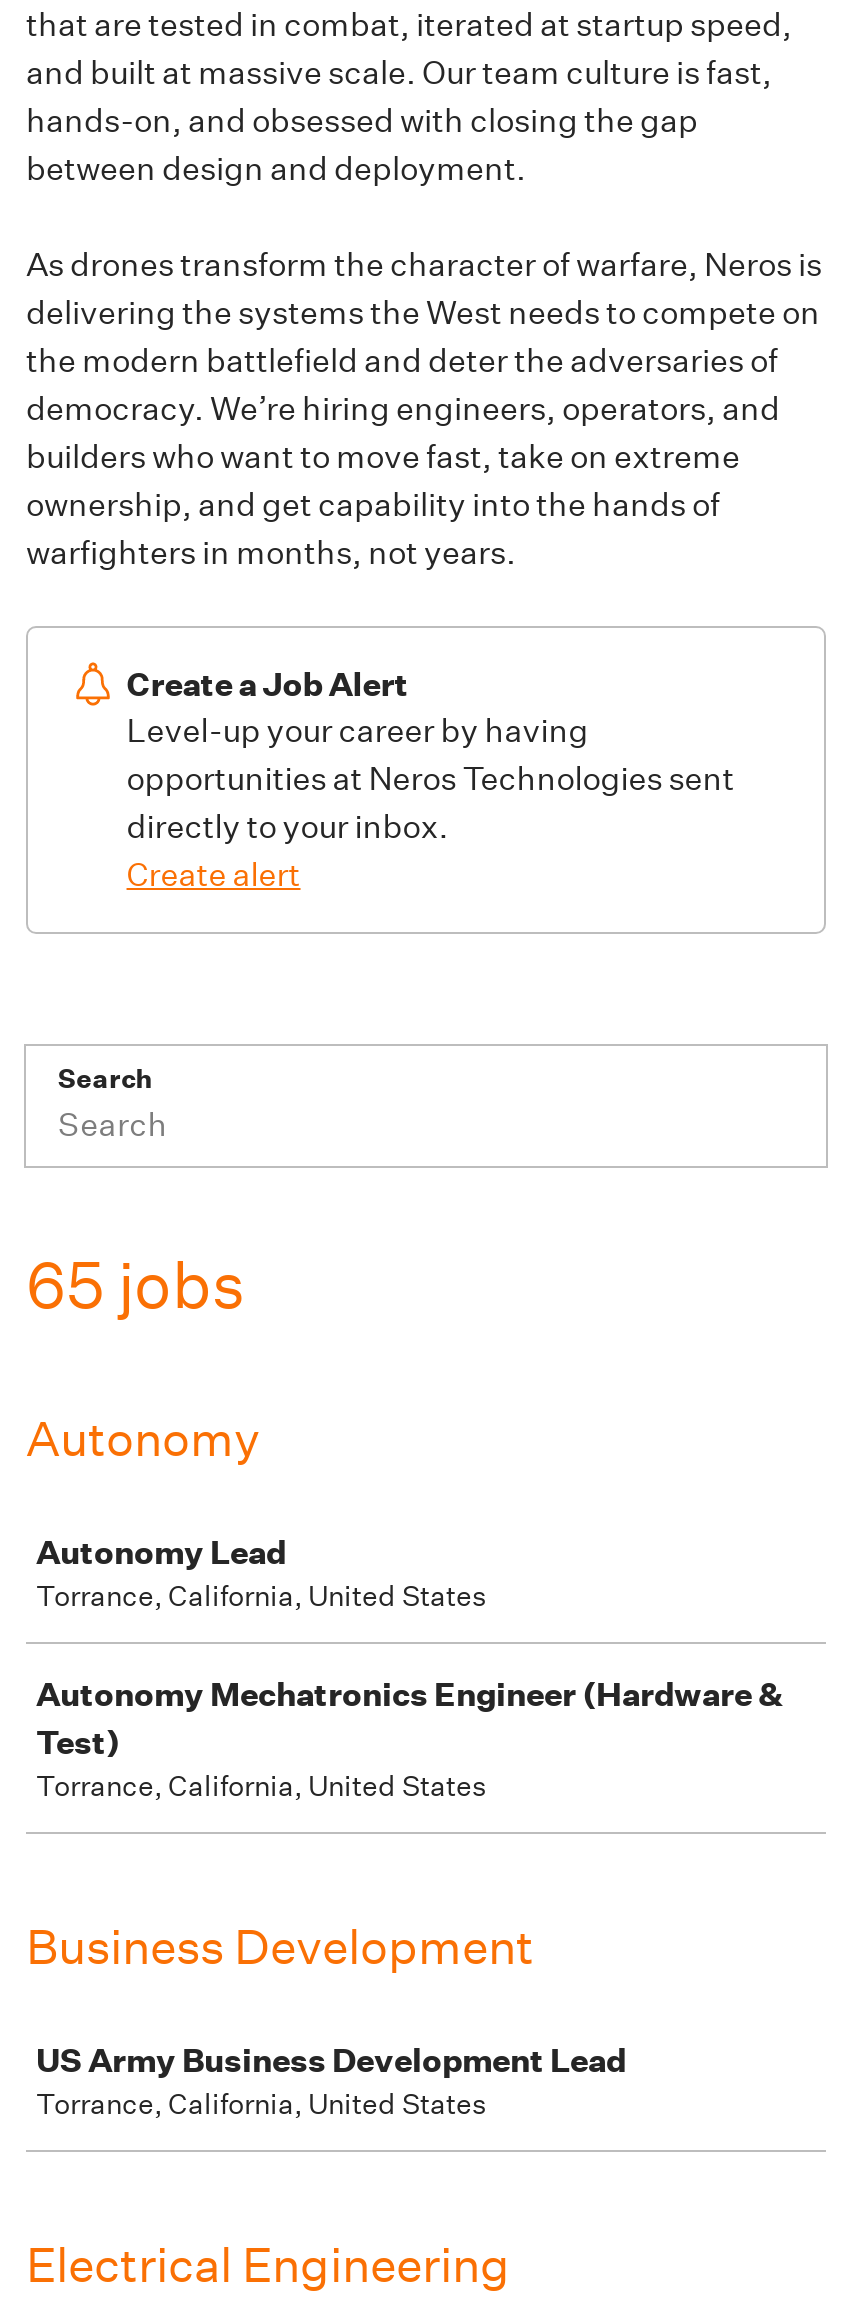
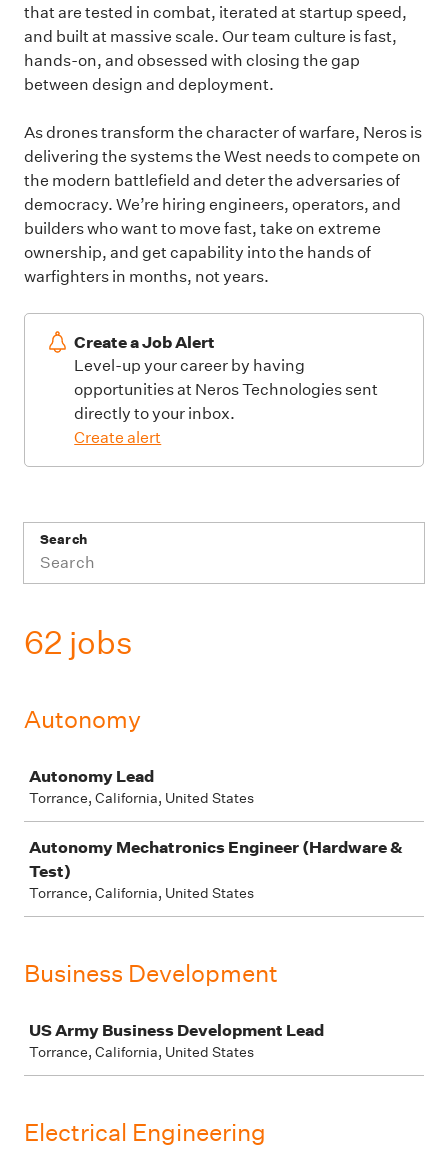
- 65 jobs
+ 62 jobs
